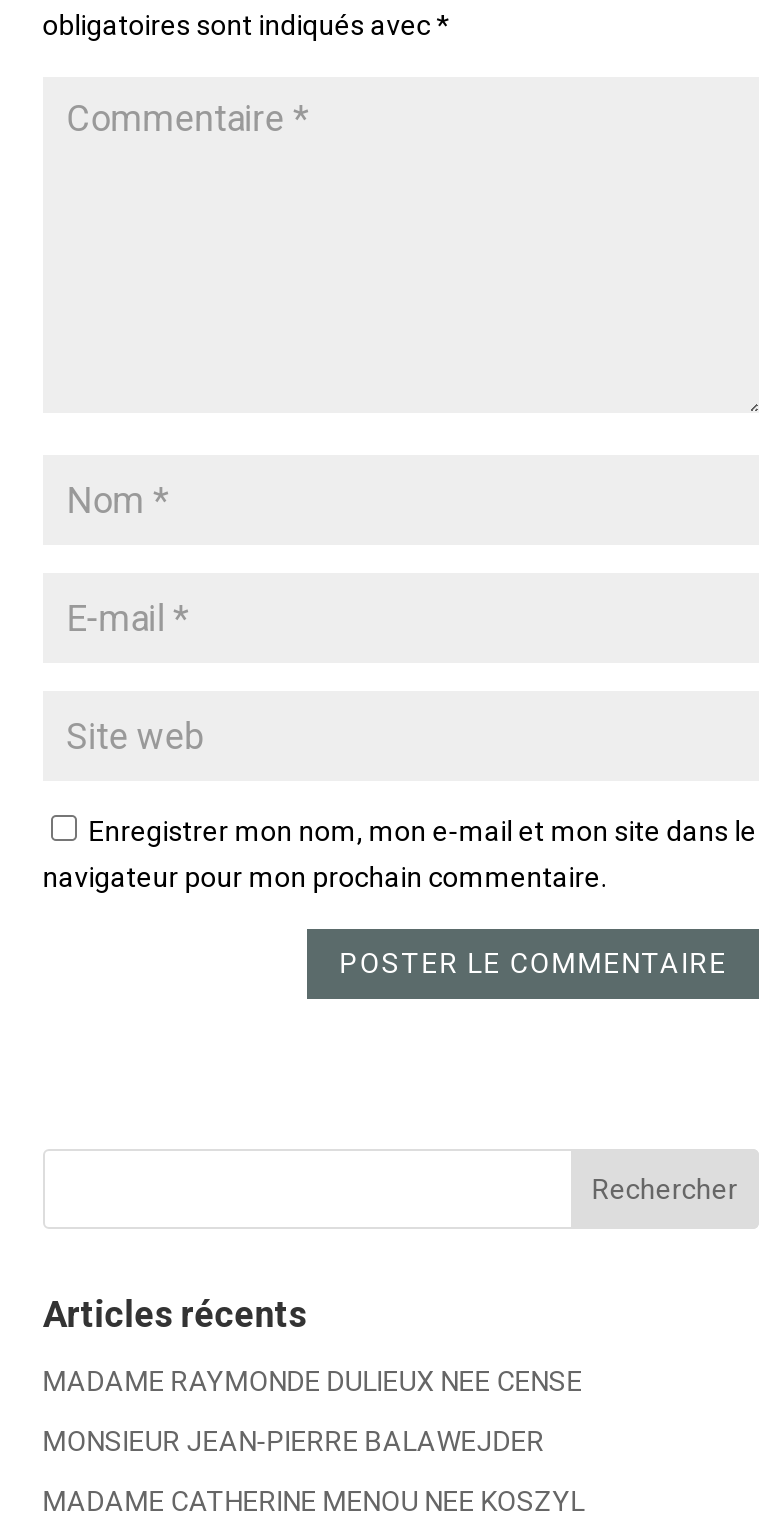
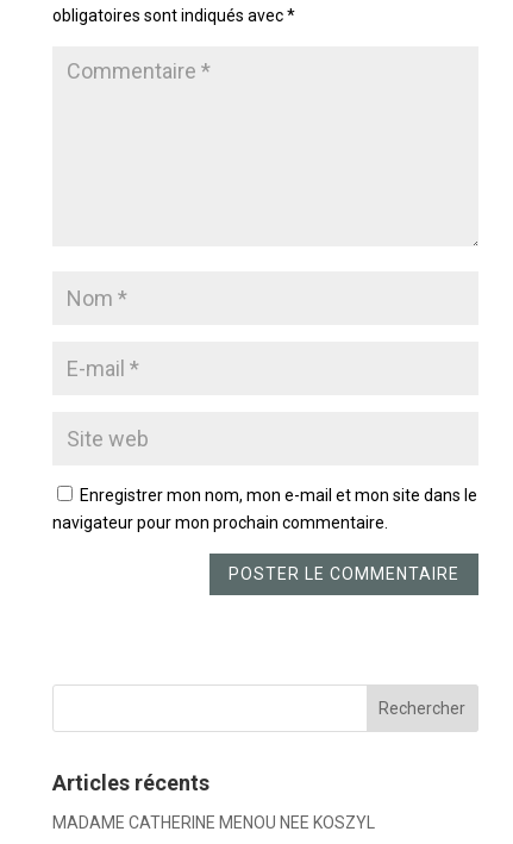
- MADAME RAYMONDE DULIEUX NEE CENSE
- MONSIEUR JEAN-PIERRE BALAWEJDER
